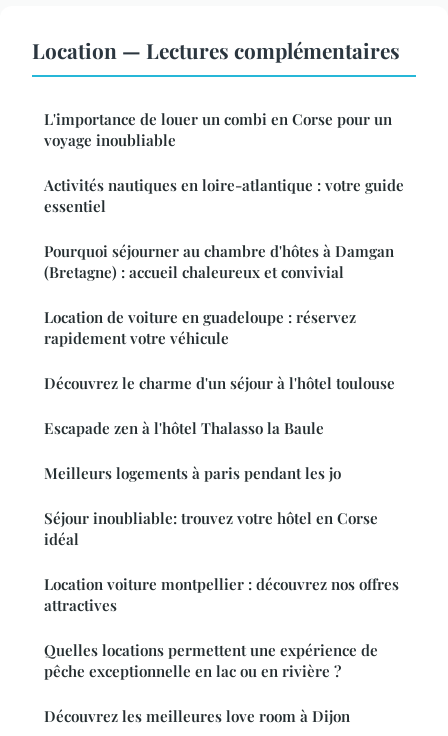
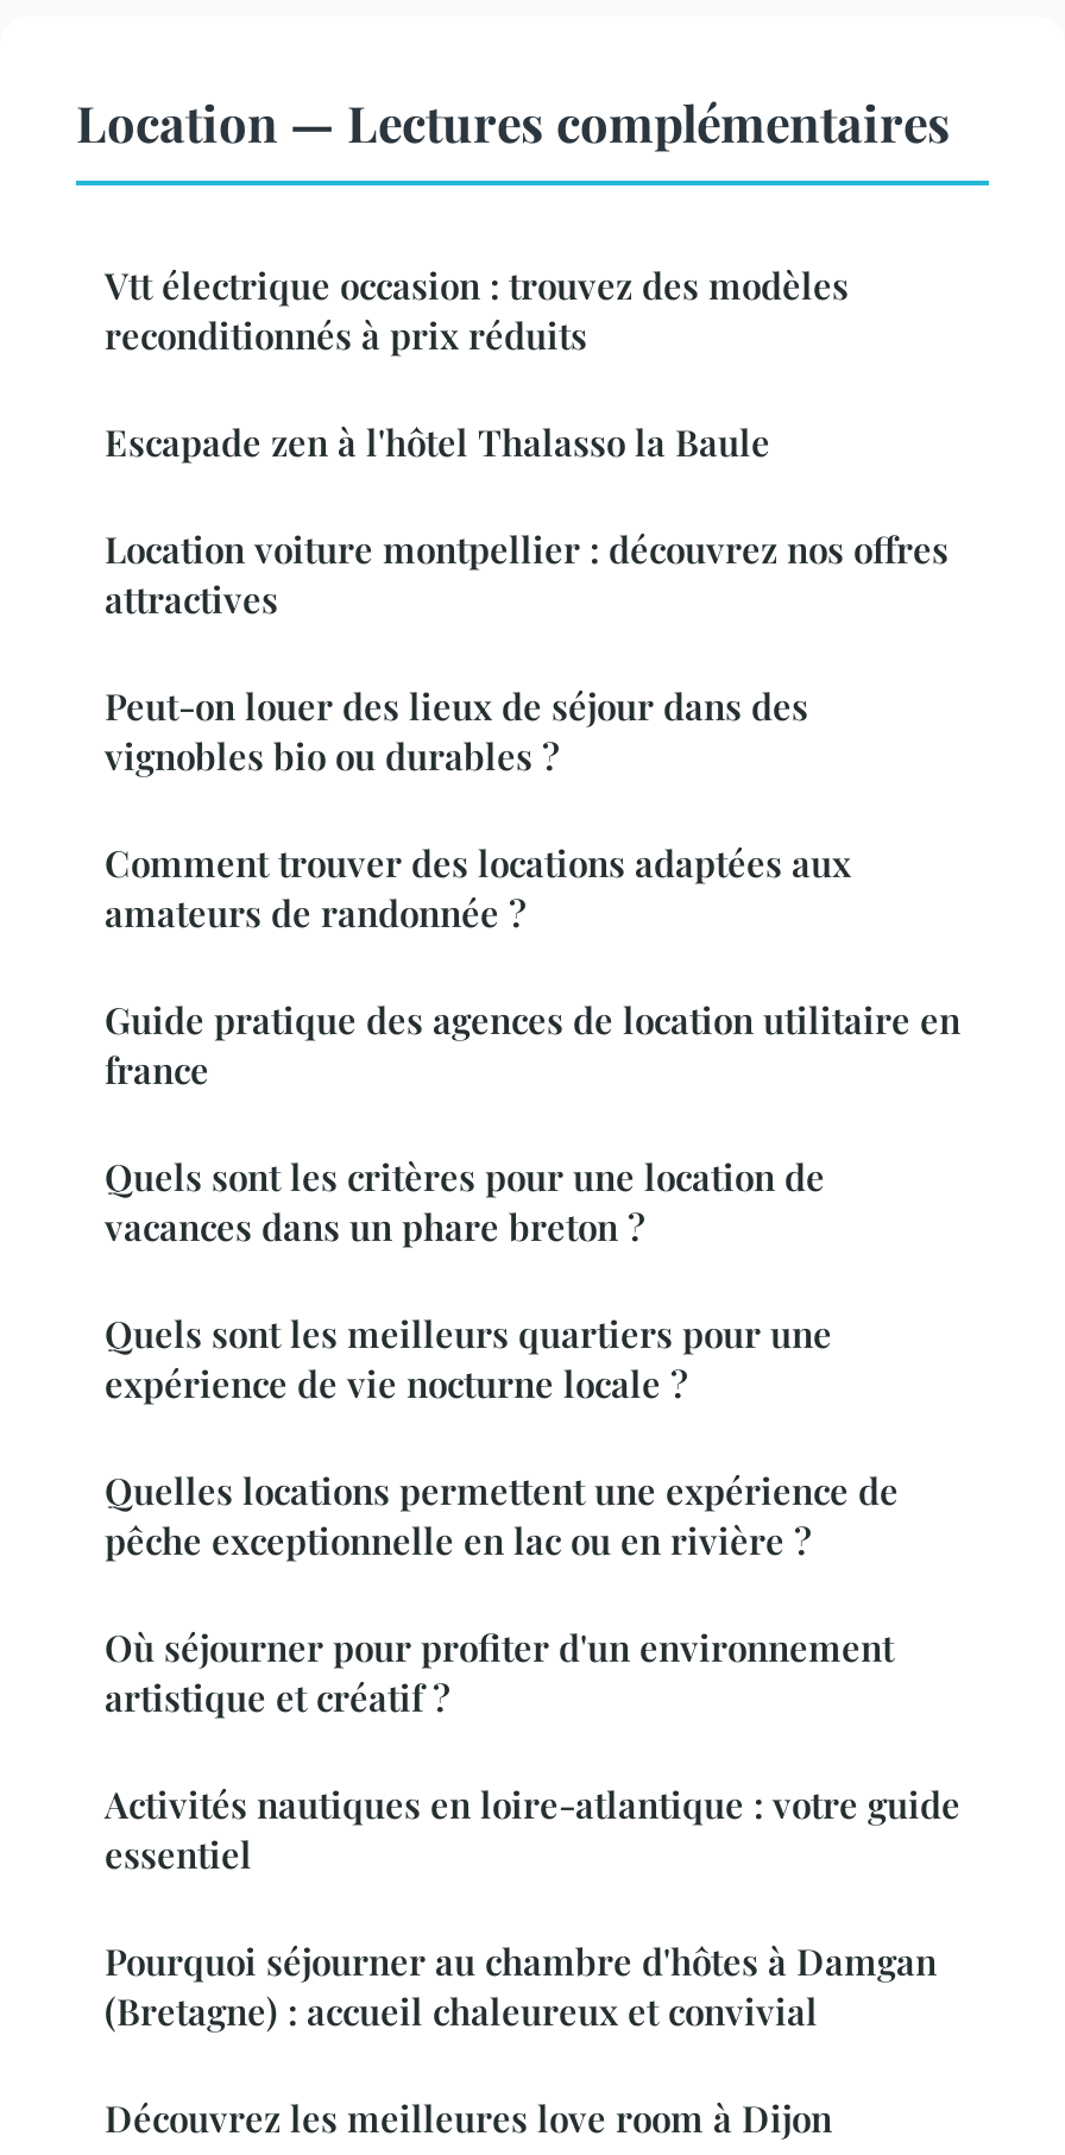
- L'importance de louer un combi en Corse pour un
- voyage inoubliable
+ Vtt électrique occasion : trouvez des modèles
+ reconditionnés à prix réduits
+ Peut-on louer des lieux de séjour dans des
+ vignobles bio ou durables ?
+ Comment trouver des locations adaptées aux
+ amateurs de randonnée ?
+ Guide pratique des agences de location utilitaire en
+ france
+ Quels sont les critères pour une location de
+ vacances dans un phare breton ?
+ Quels sont les meilleurs quartiers pour une
+ expérience de vie nocturne locale ?
+ Où séjourner pour profiter d'un environnement
+ artistique et créatif ?

moved down: Activités nautiques en loire-atlantique : votre guide | essentiel | Pourquoi séjourner au chambre d'hôtes à Damgan | (Bretagne) : accueil chaleureux et convivial

- Location de voiture en guadeloupe : réservez
- rapidement votre véhicule
- Découvrez le charme d'un séjour à l'hôtel toulouse
- Meilleurs logements à paris pendant les jo
- Séjour inoubliable: trouvez votre hôtel en Corse
- idéal

moved up: Escapade zen à l'hôtel Thalasso la Baule

moved up: Location voiture montpellier : découvrez nos offres | attractives | Quelles locations permettent une expérience de | pêche exceptionnelle en lac ou en rivière ?
